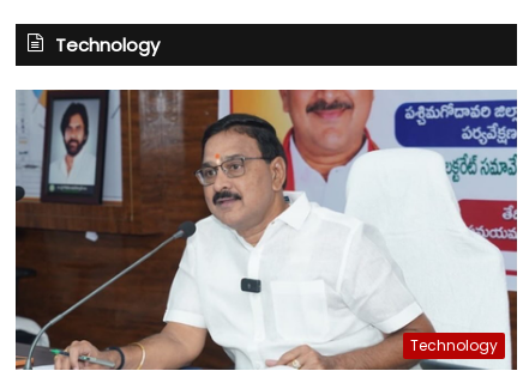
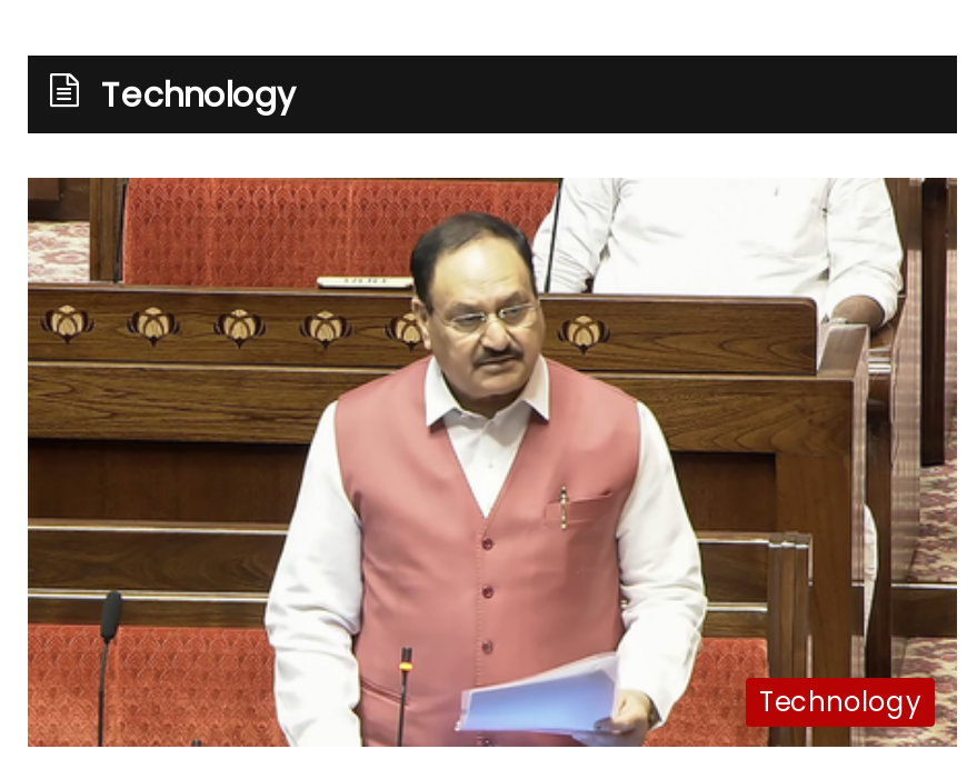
- [image]
+ [image]
